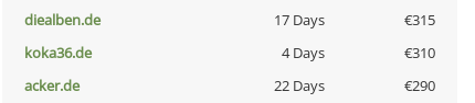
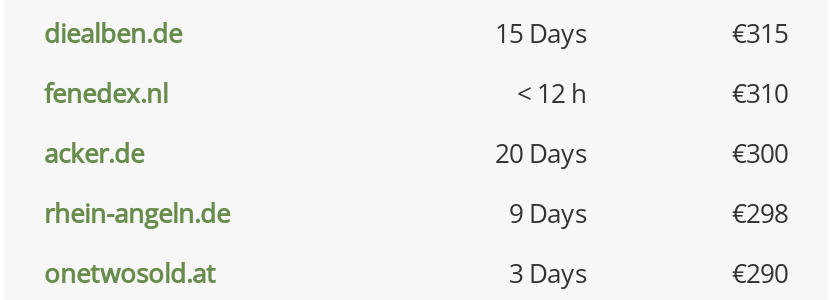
- 17 Days
+ 15 Days

- koka36.de
- 4 Days
+ fenedex.nl
+ < 12 h

- 22 Days
+ 20 Days
+ €300
+ rhein-angeln.de
+ 9 Days
+ €298
+ onetwosold.at
+ 3 Days
